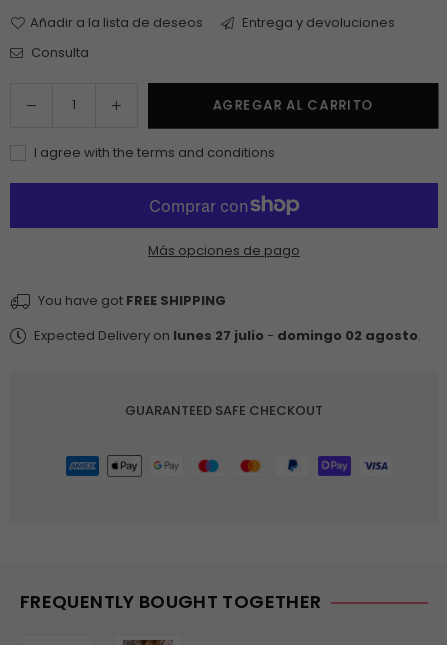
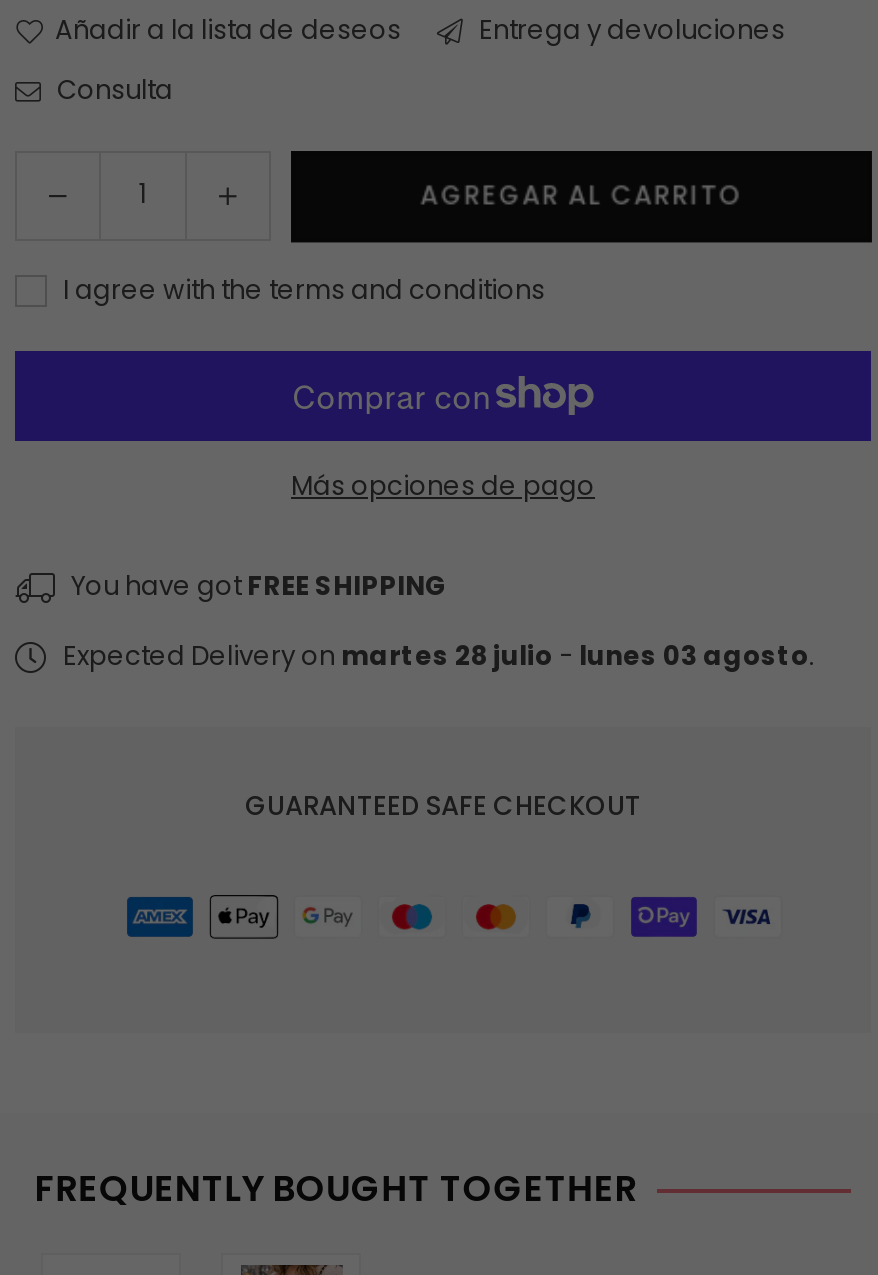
- Expected Delivery on lunes 27 julio - domingo 02 agosto.
+ Expected Delivery on martes 28 julio - lunes 03 agosto.
